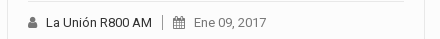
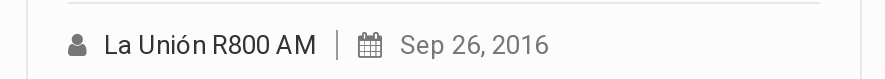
- Ene 09, 2017
+ Sep 26, 2016
